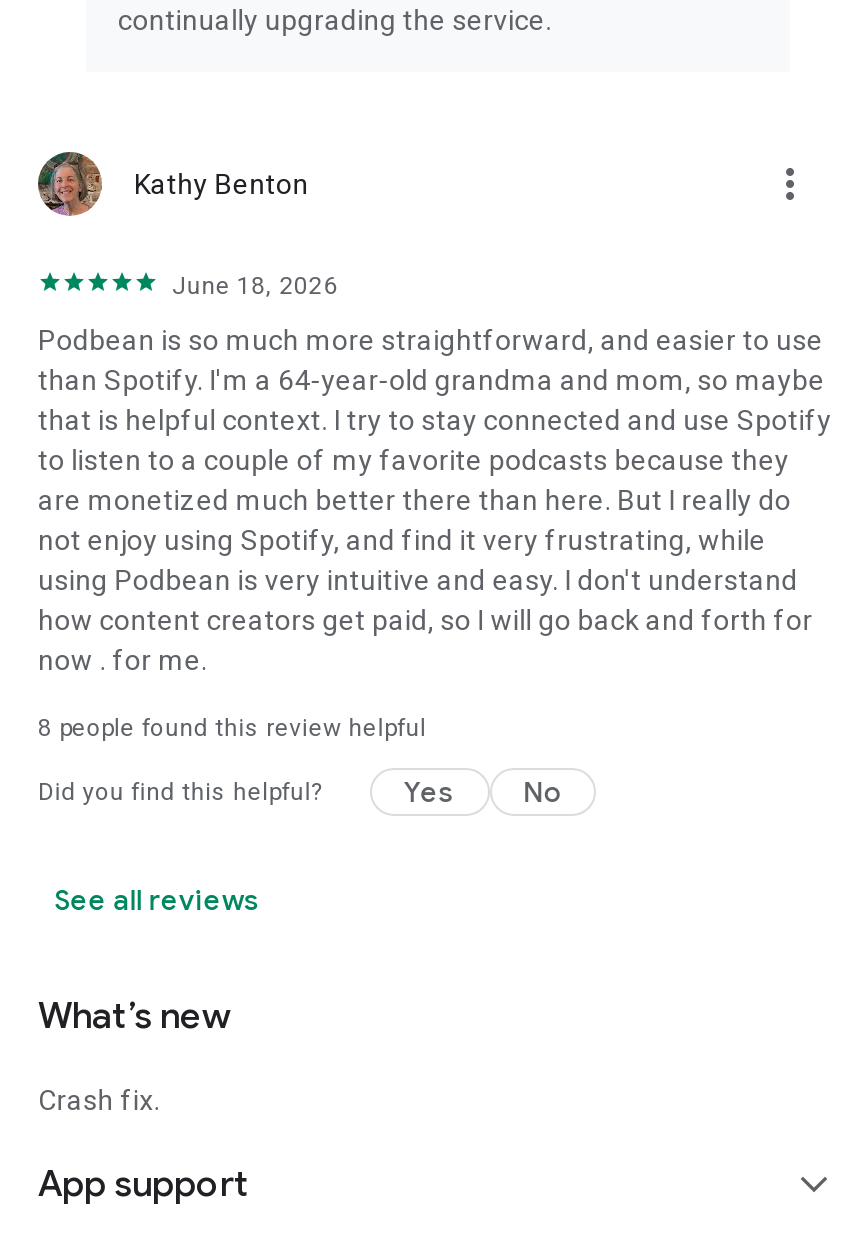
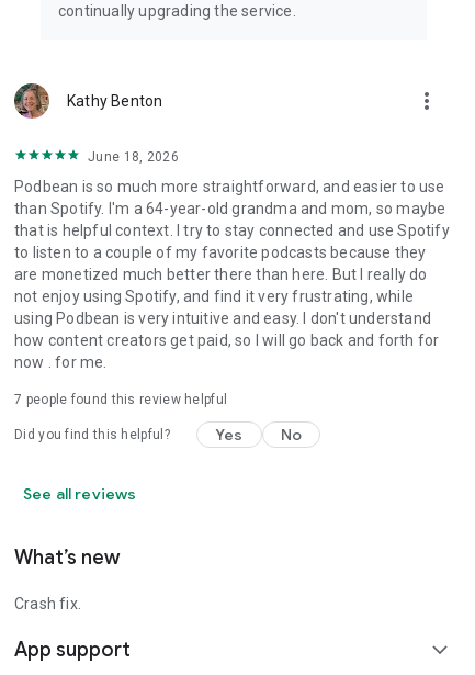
- 8 people found this review helpful
+ 7 people found this review helpful
